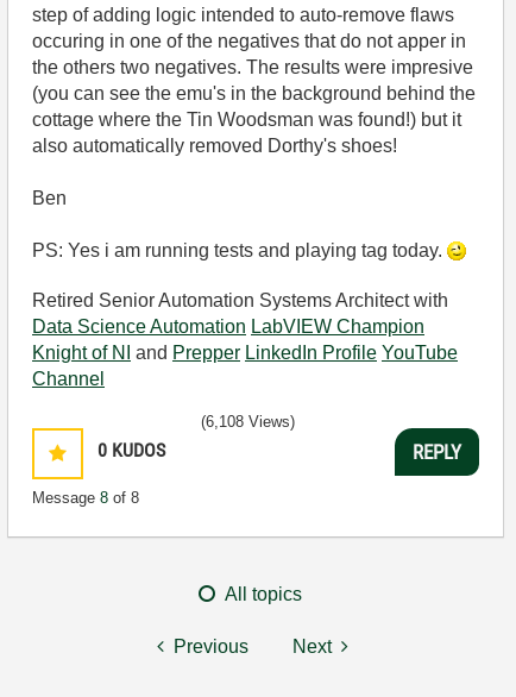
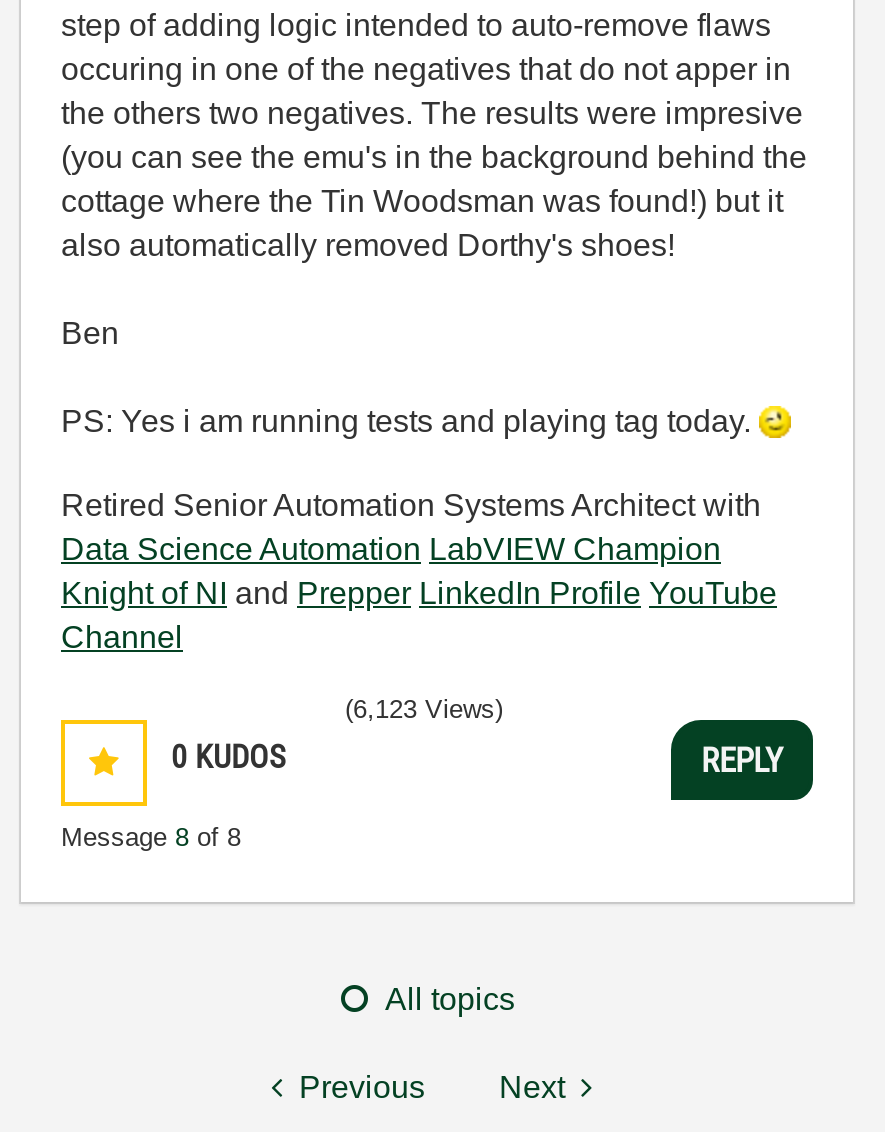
- (6,108 Views)
+ (6,123 Views)
